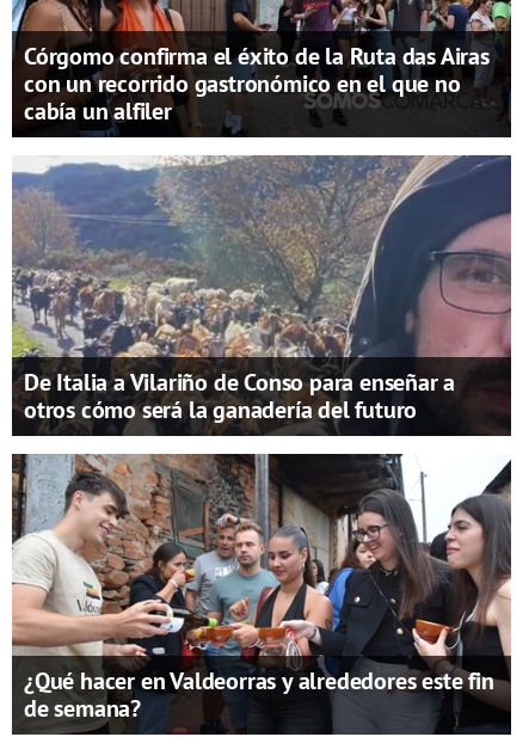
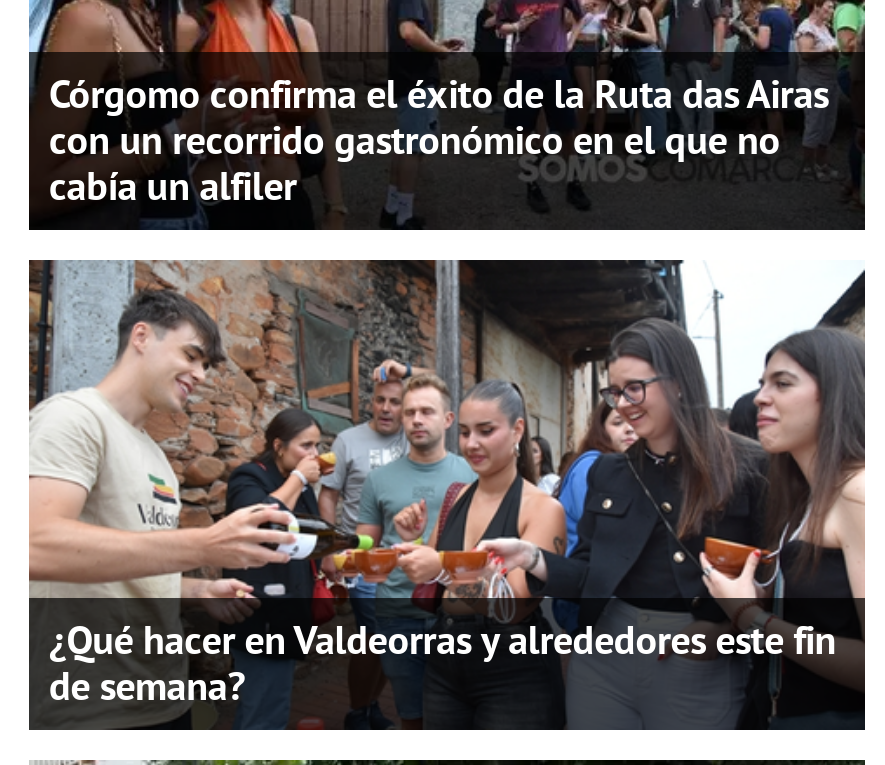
- [image]
- De Italia a Vilariño de Conso para enseñar a
- otros cómo será la ganadería del futuro
